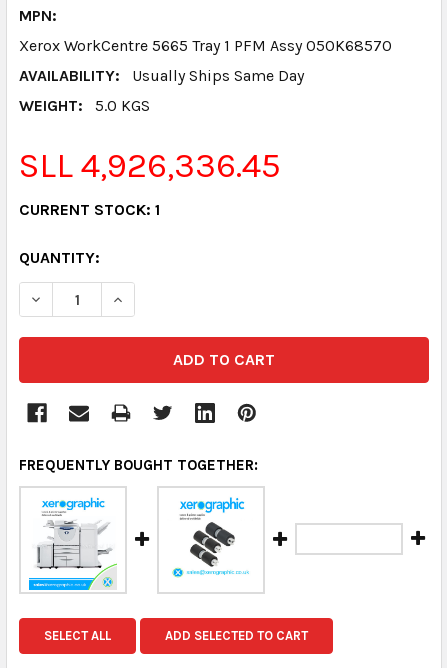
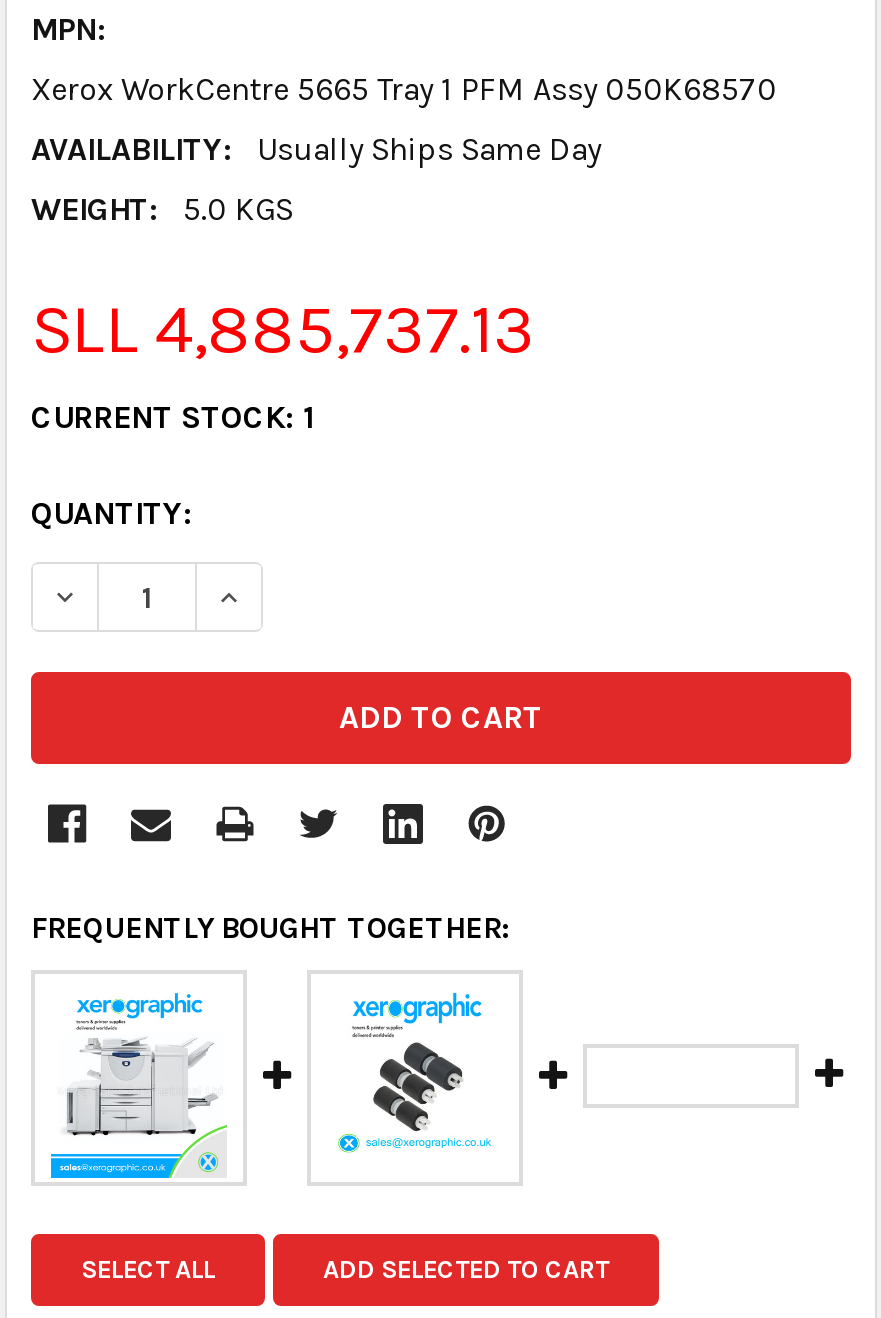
- SLL 4,926,336.45
+ SLL 4,885,737.13
